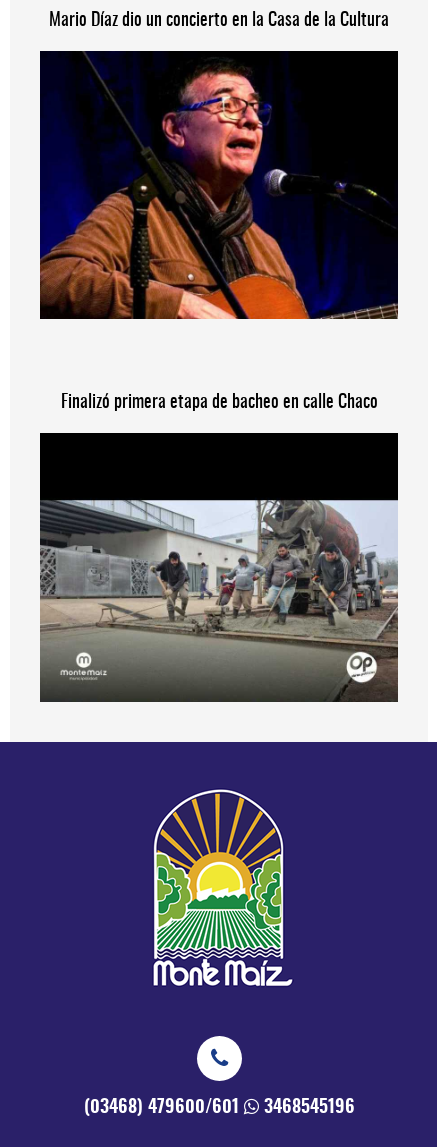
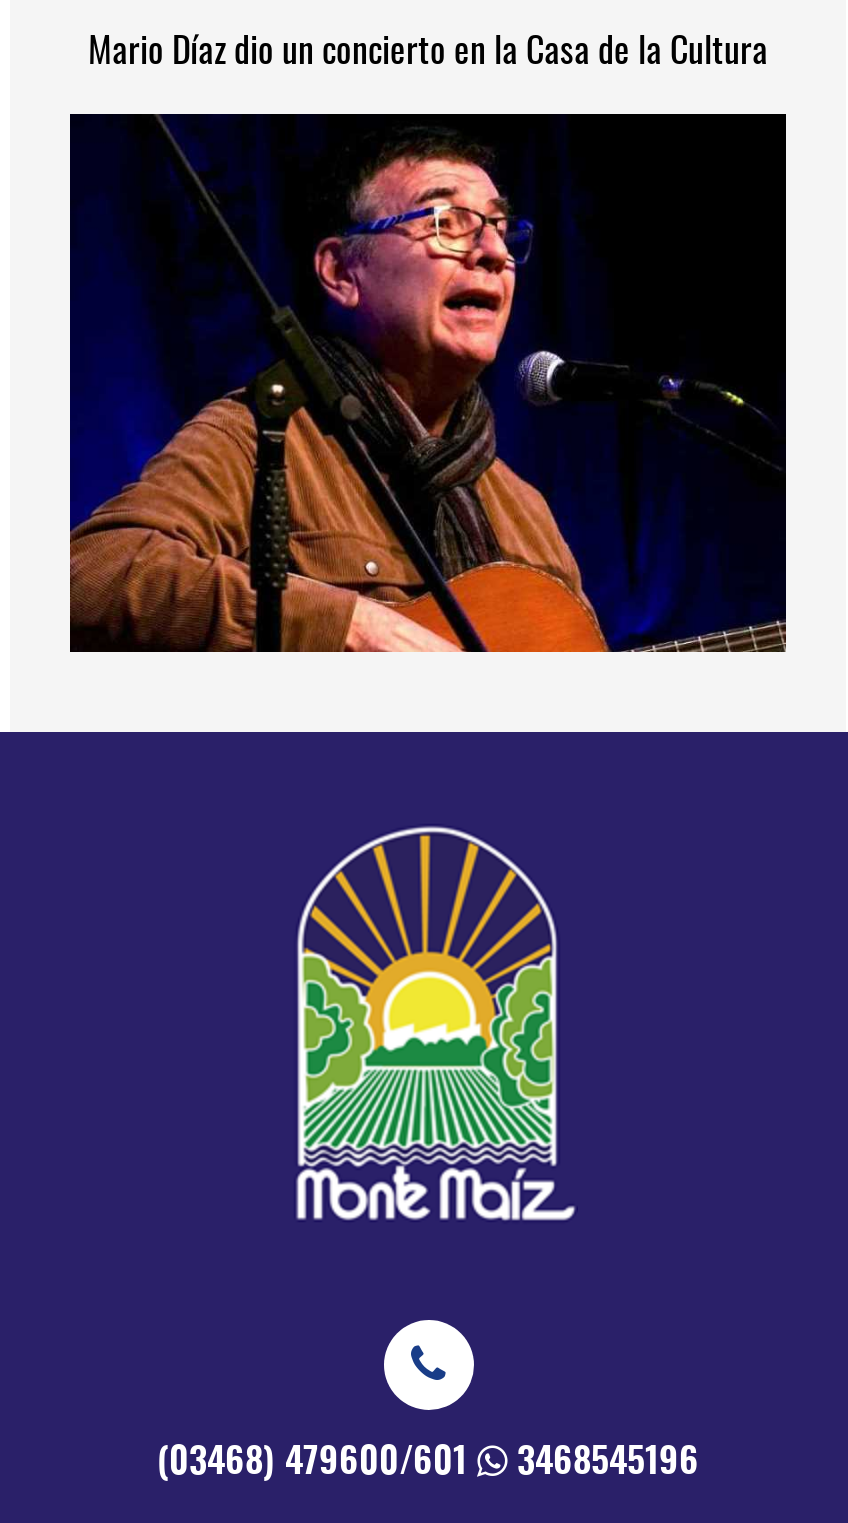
- Finalizó primera etapa de bacheo en calle Chaco

- [image]
